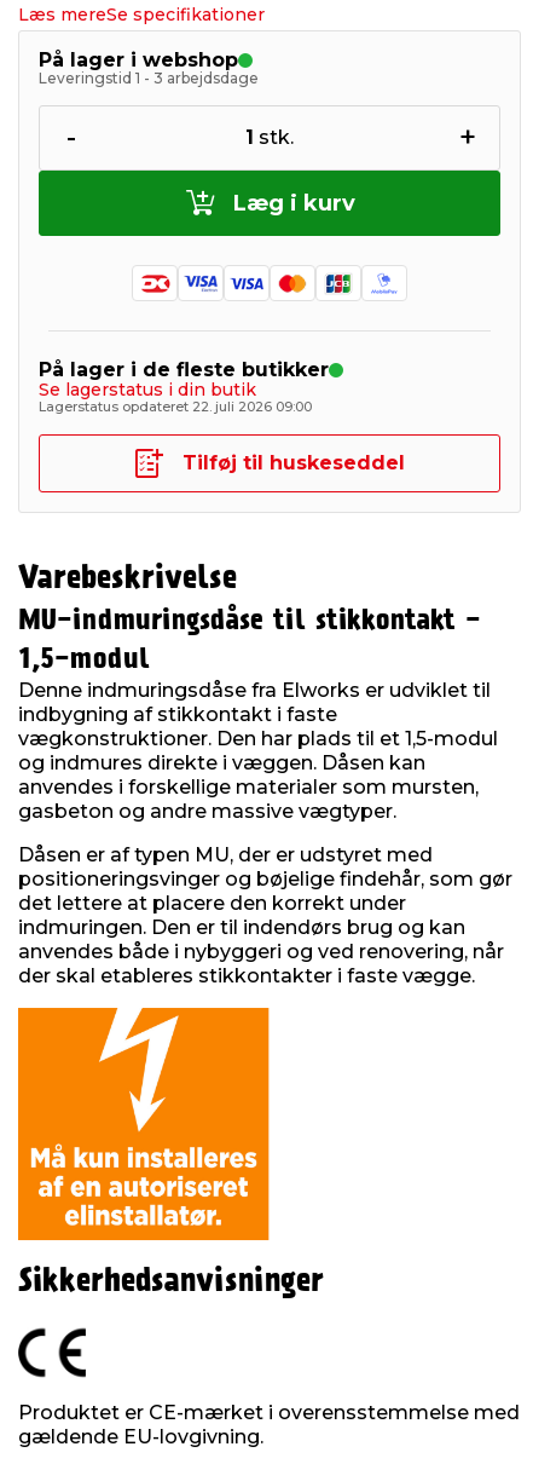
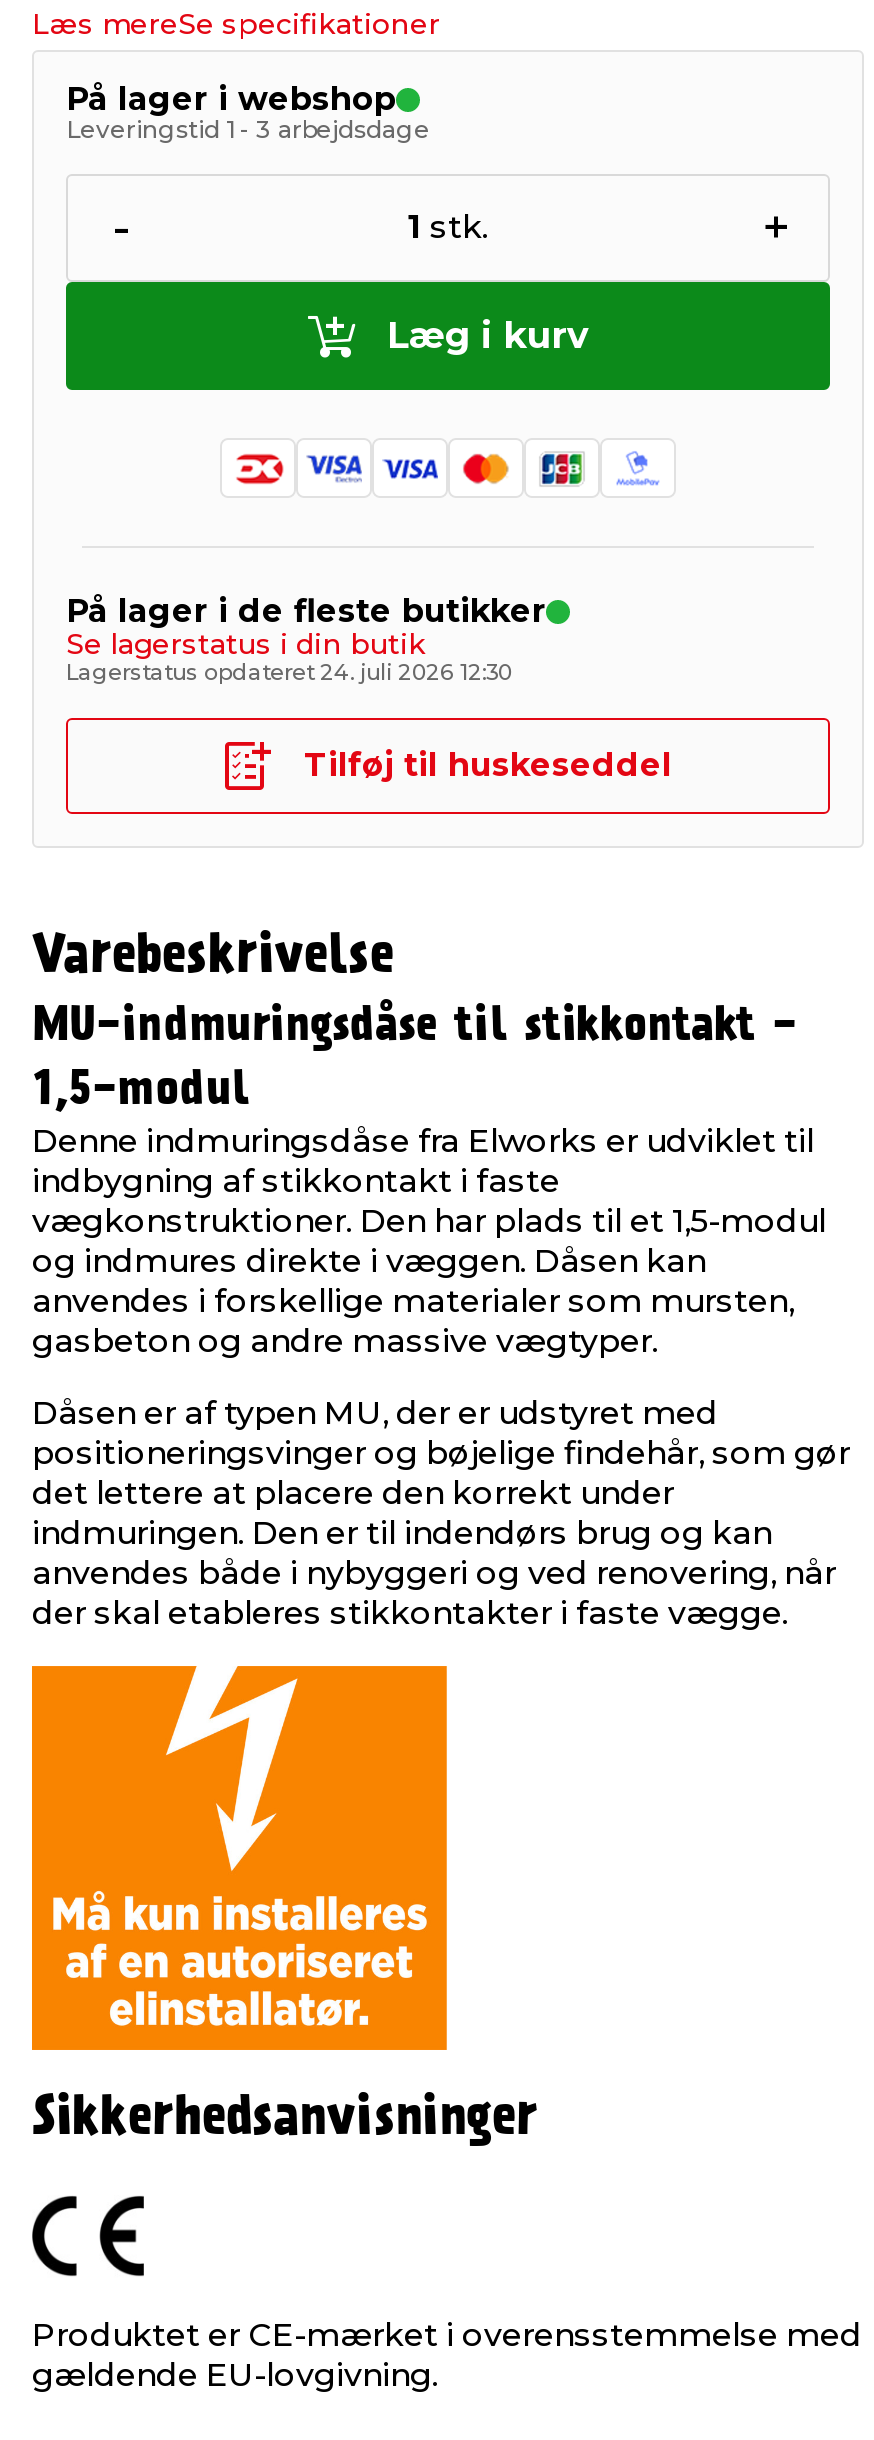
- Lagerstatus opdateret 22. juli 2026 09:00
+ Lagerstatus opdateret 24. juli 2026 12:30
